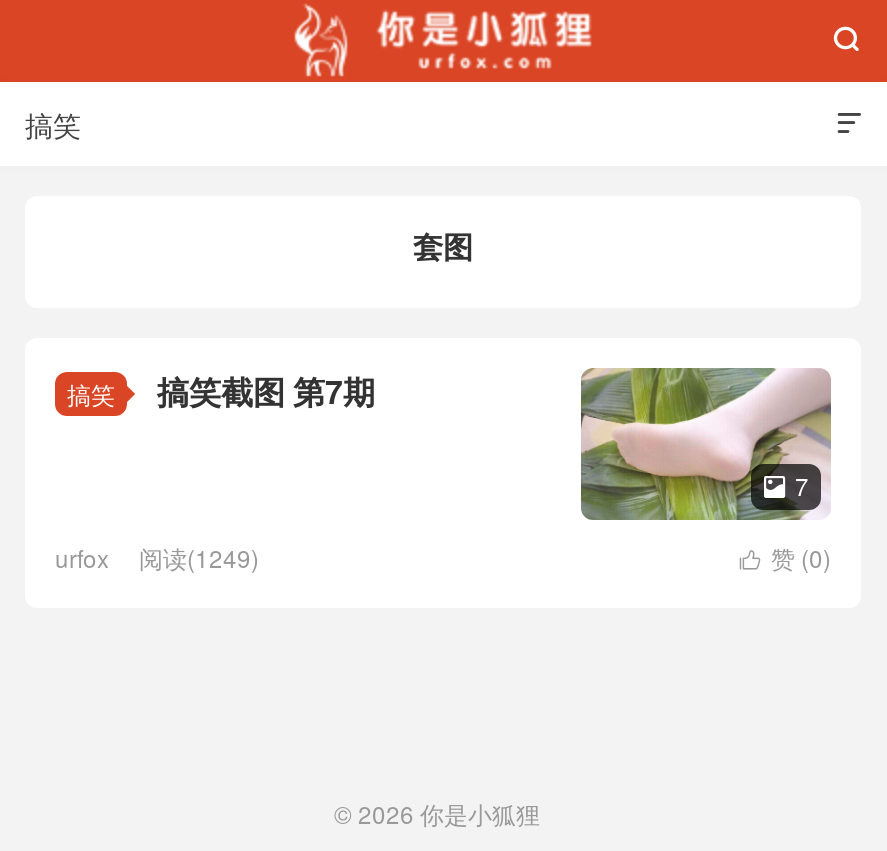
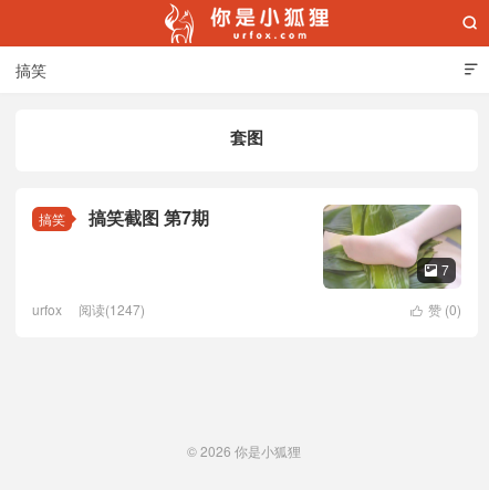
- urfox 阅读(1249)
+ urfox 阅读(1247)
